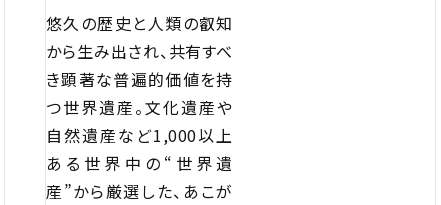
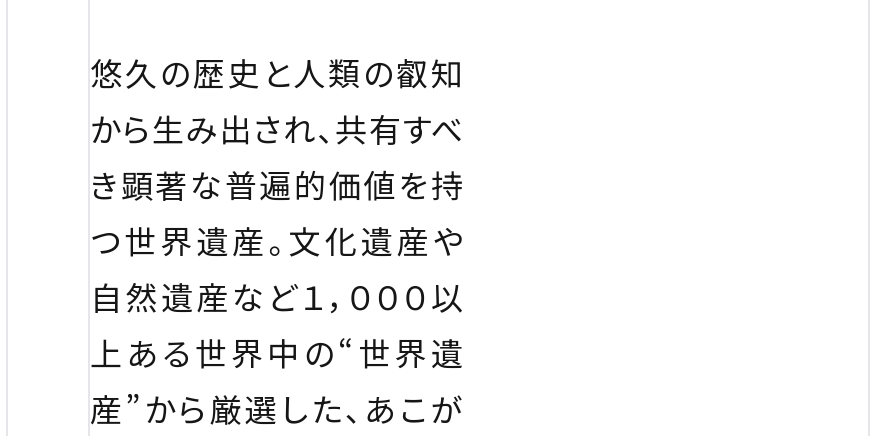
- 自然遺産など1,000以上
- ある世界中の“世界遺
+ 自然遺産など１，０００以
+ 上ある世界中の“世界遺
